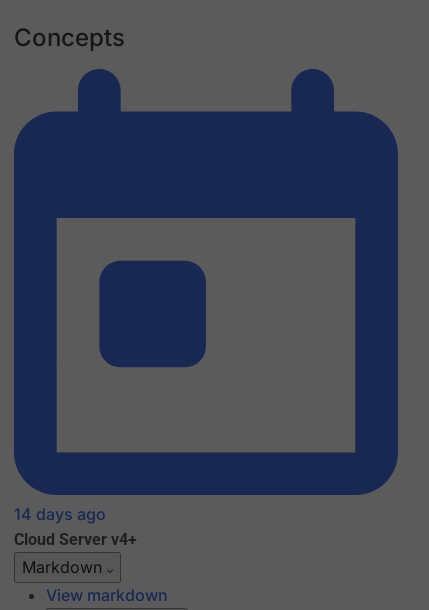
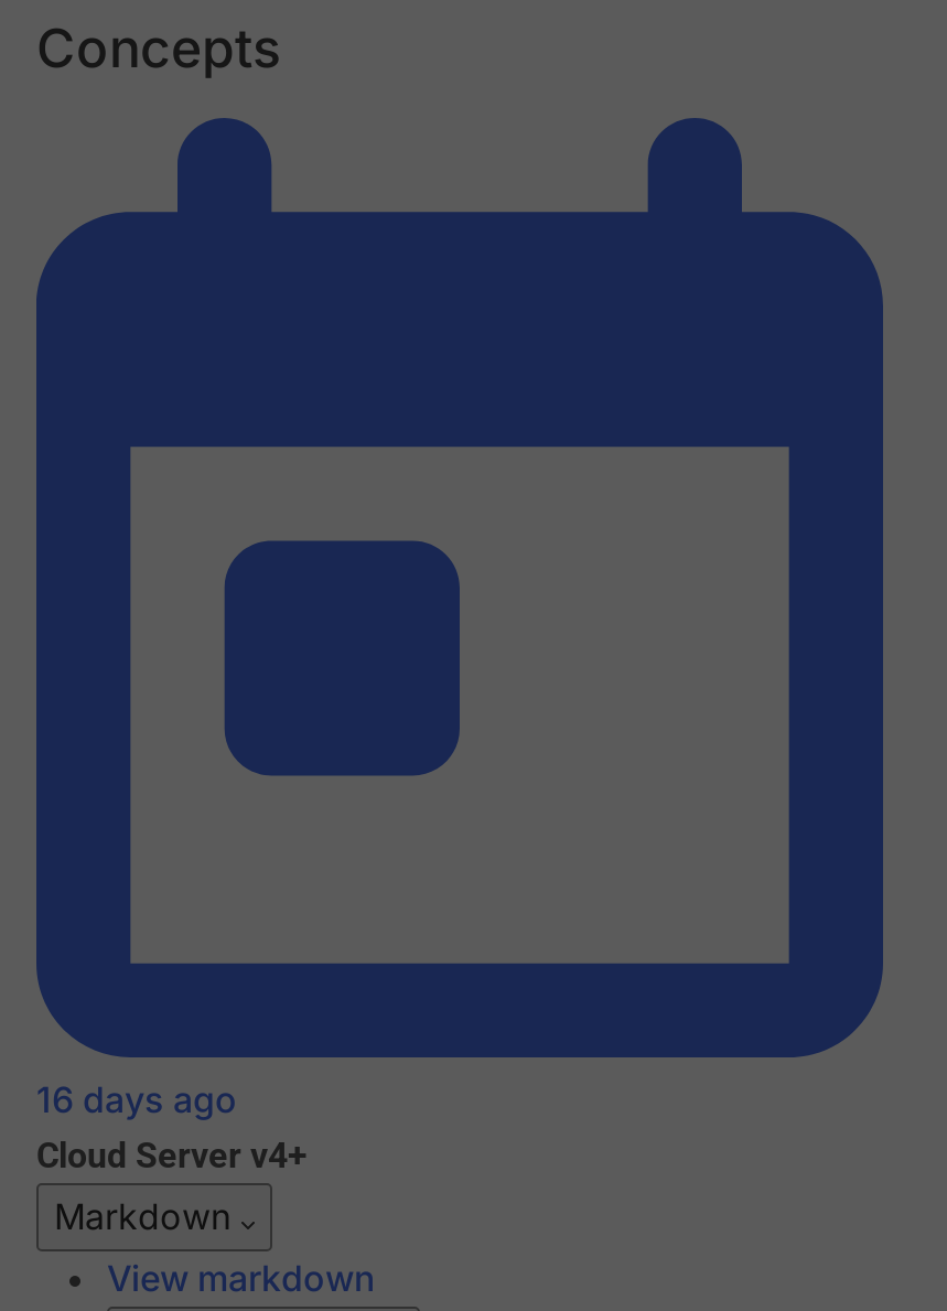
- 14 days ago
+ 16 days ago
